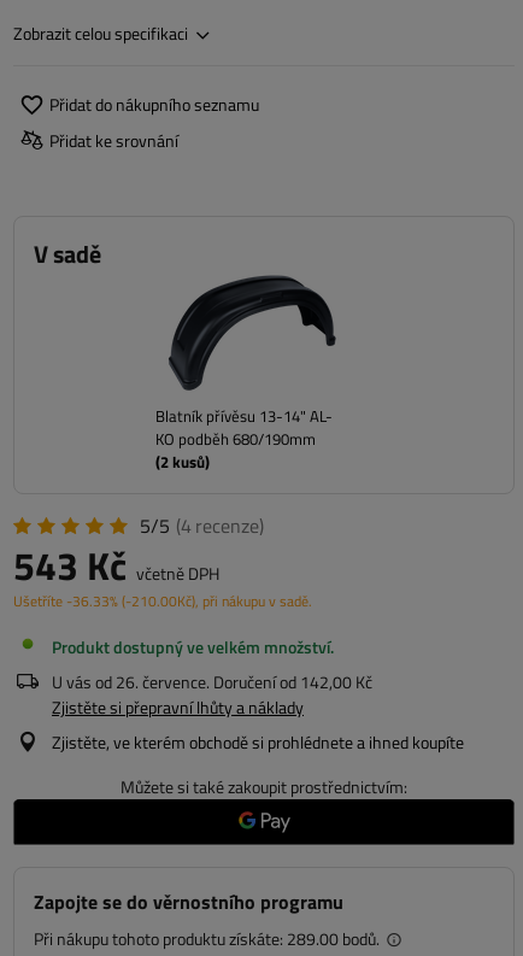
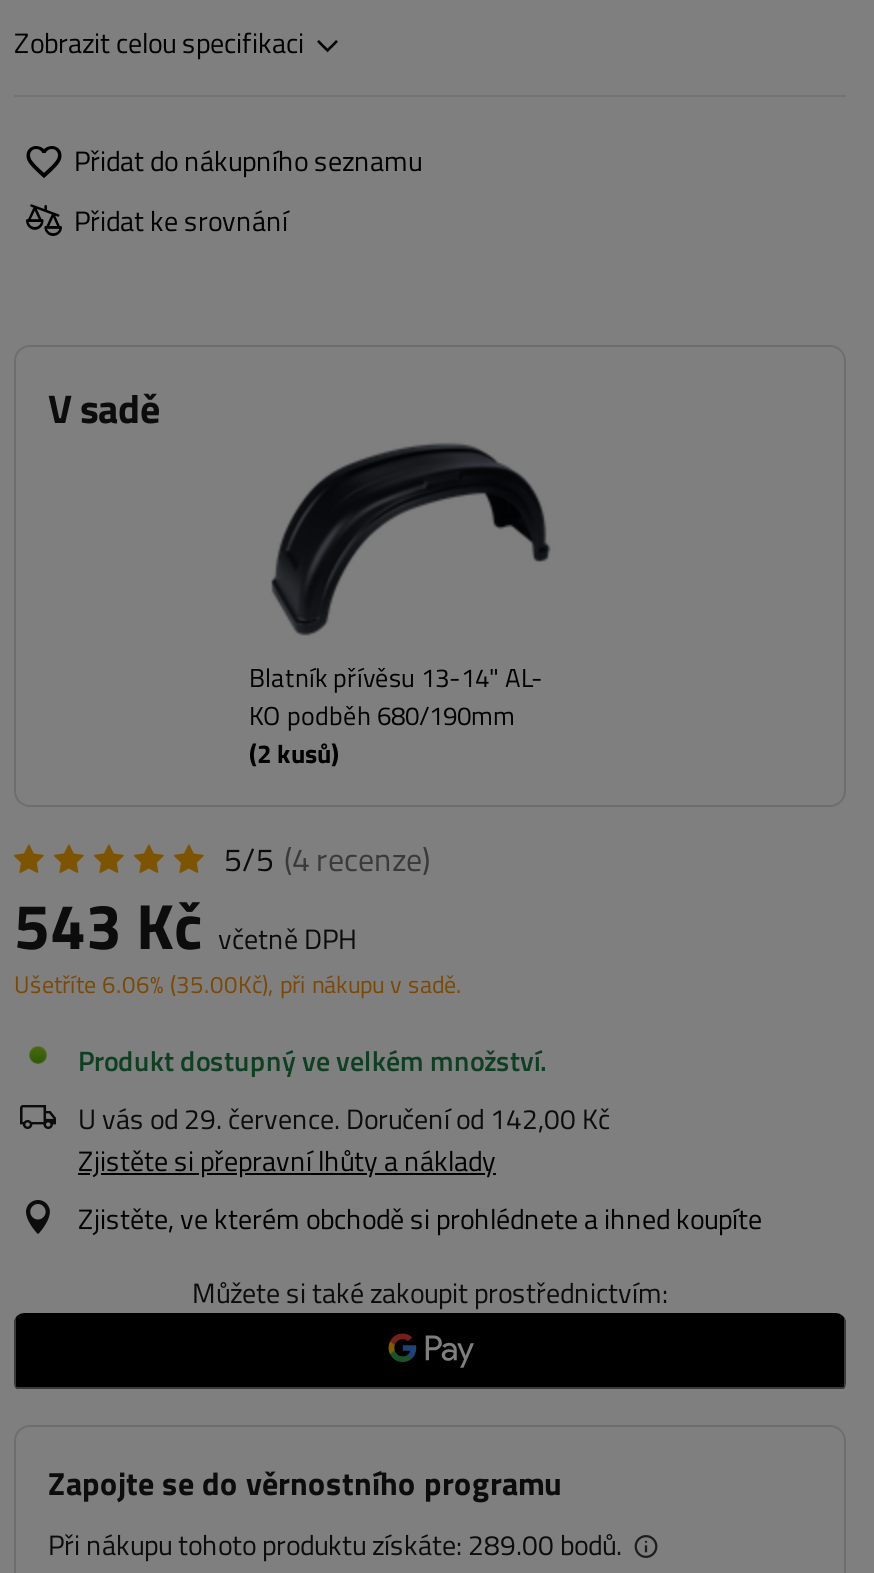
- Ušetříte -36.33% (-210.00Kč), při nákupu v sadě.
+ Ušetříte 6.06% (35.00Kč), při nákupu v sadě.

- U vás od 26. července. Doručení od 142,00 Kč
+ U vás od 29. července. Doručení od 142,00 Kč
